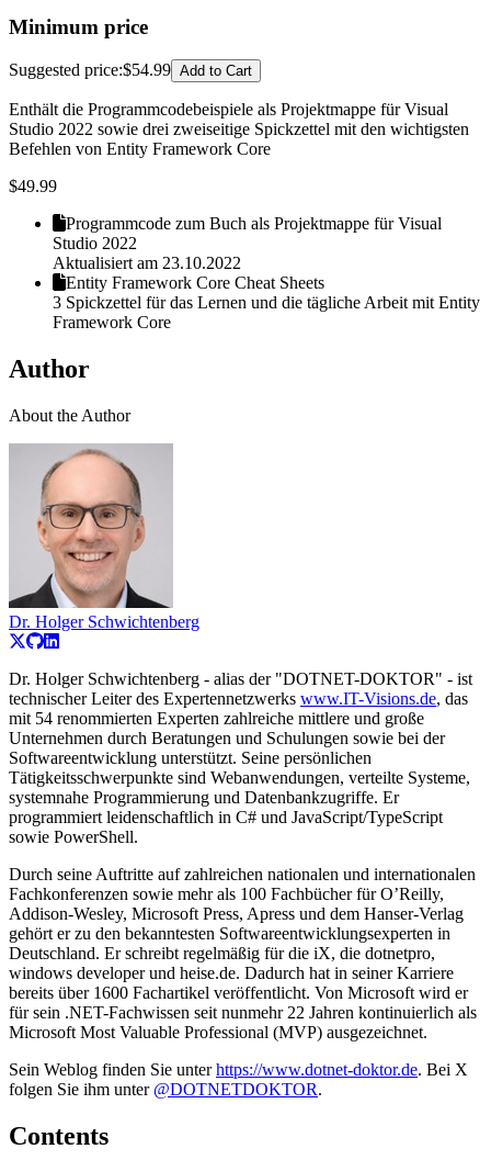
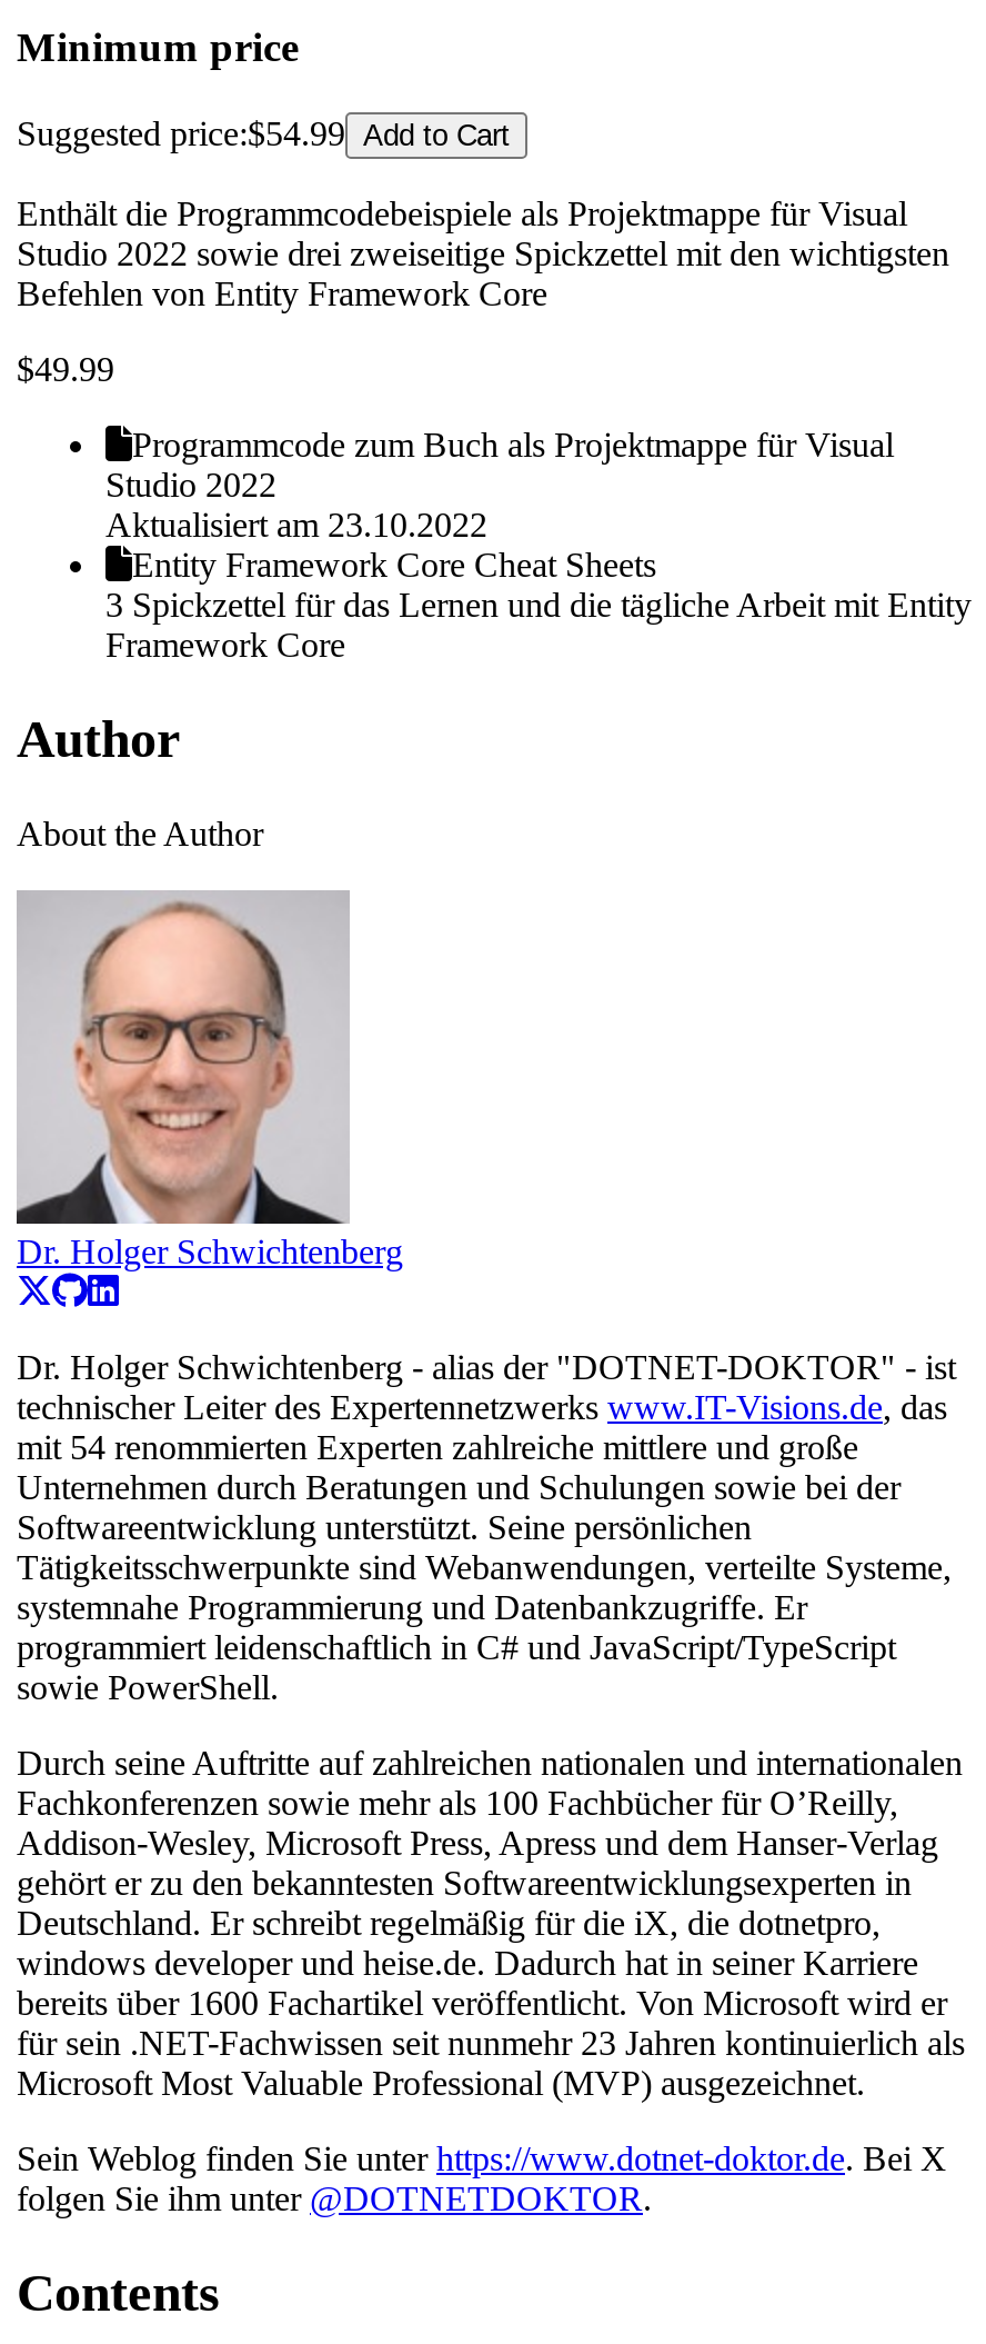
- für sein .NET-Fachwissen seit nunmehr 22 Jahren kontinuierlich als
+ für sein .NET-Fachwissen seit nunmehr 23 Jahren kontinuierlich als
